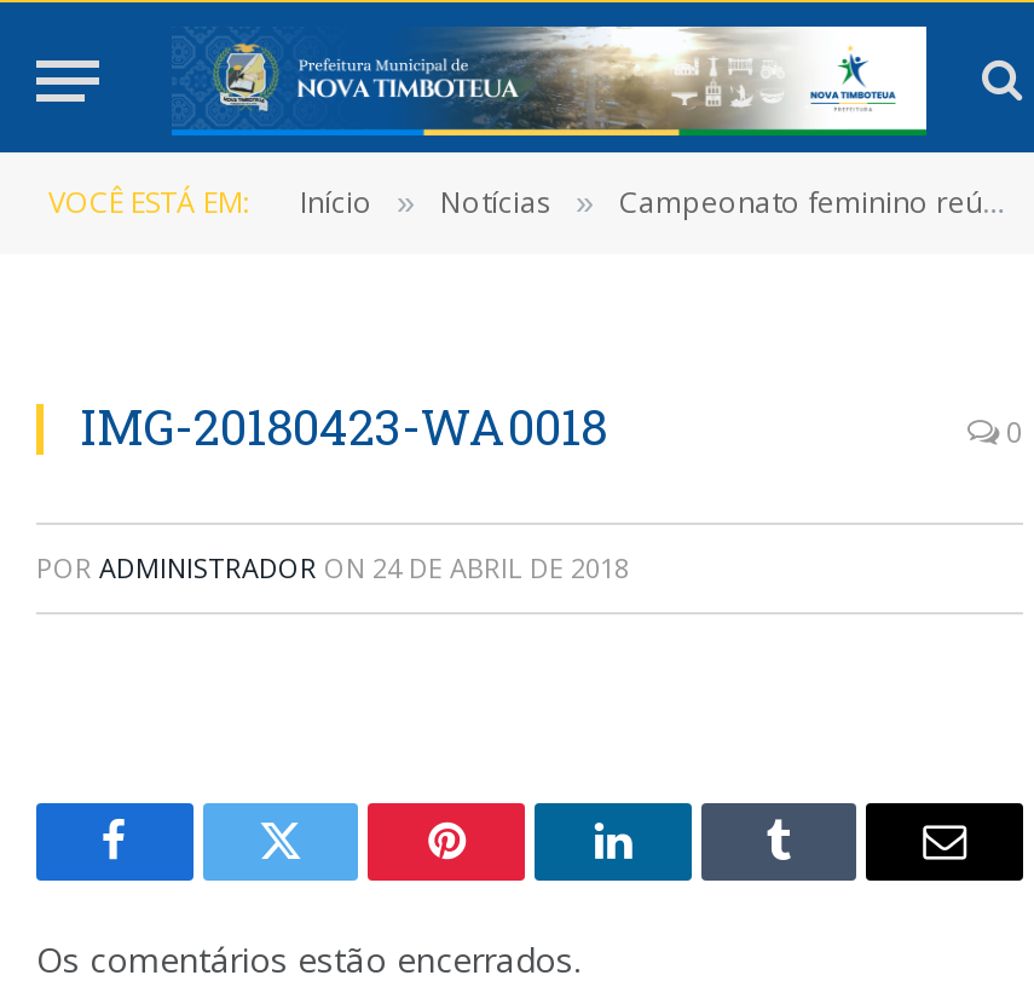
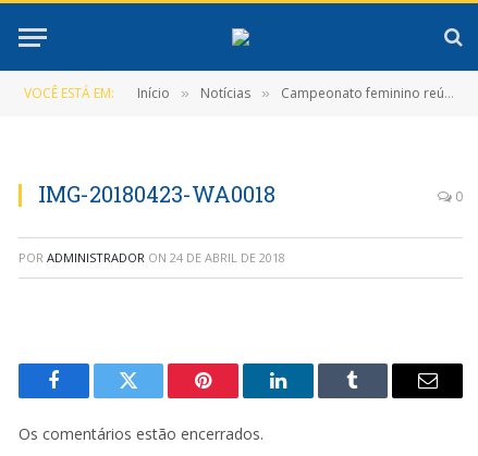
- [image]
